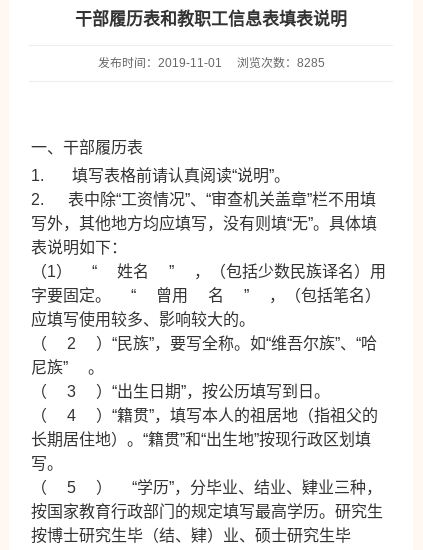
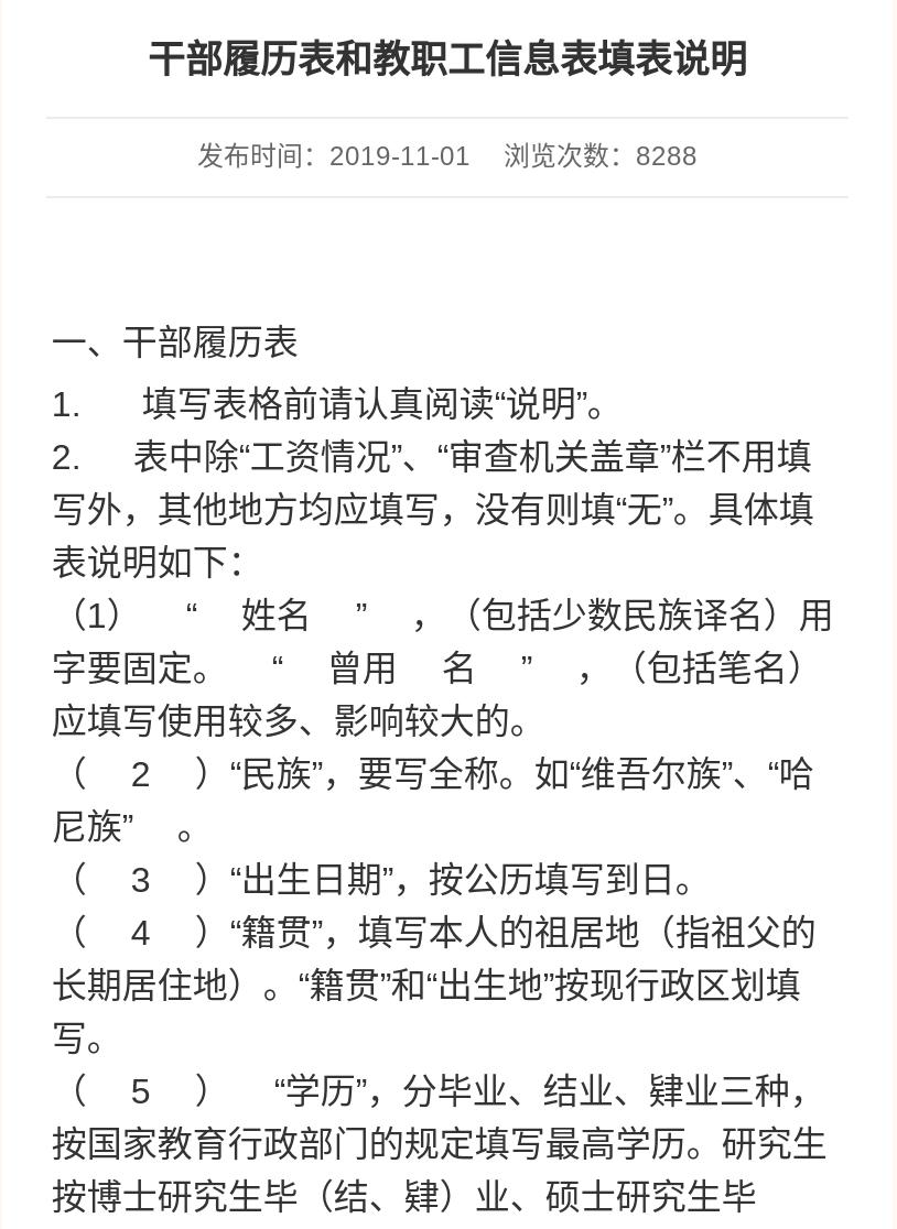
- 发布时间：2019-11-01 浏览次数：8285
+ 发布时间：2019-11-01 浏览次数：8288
